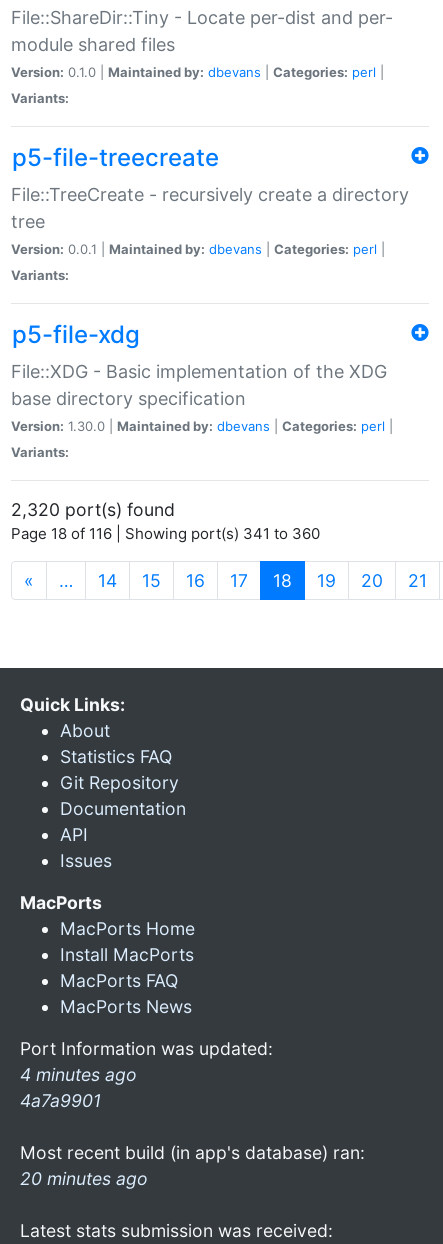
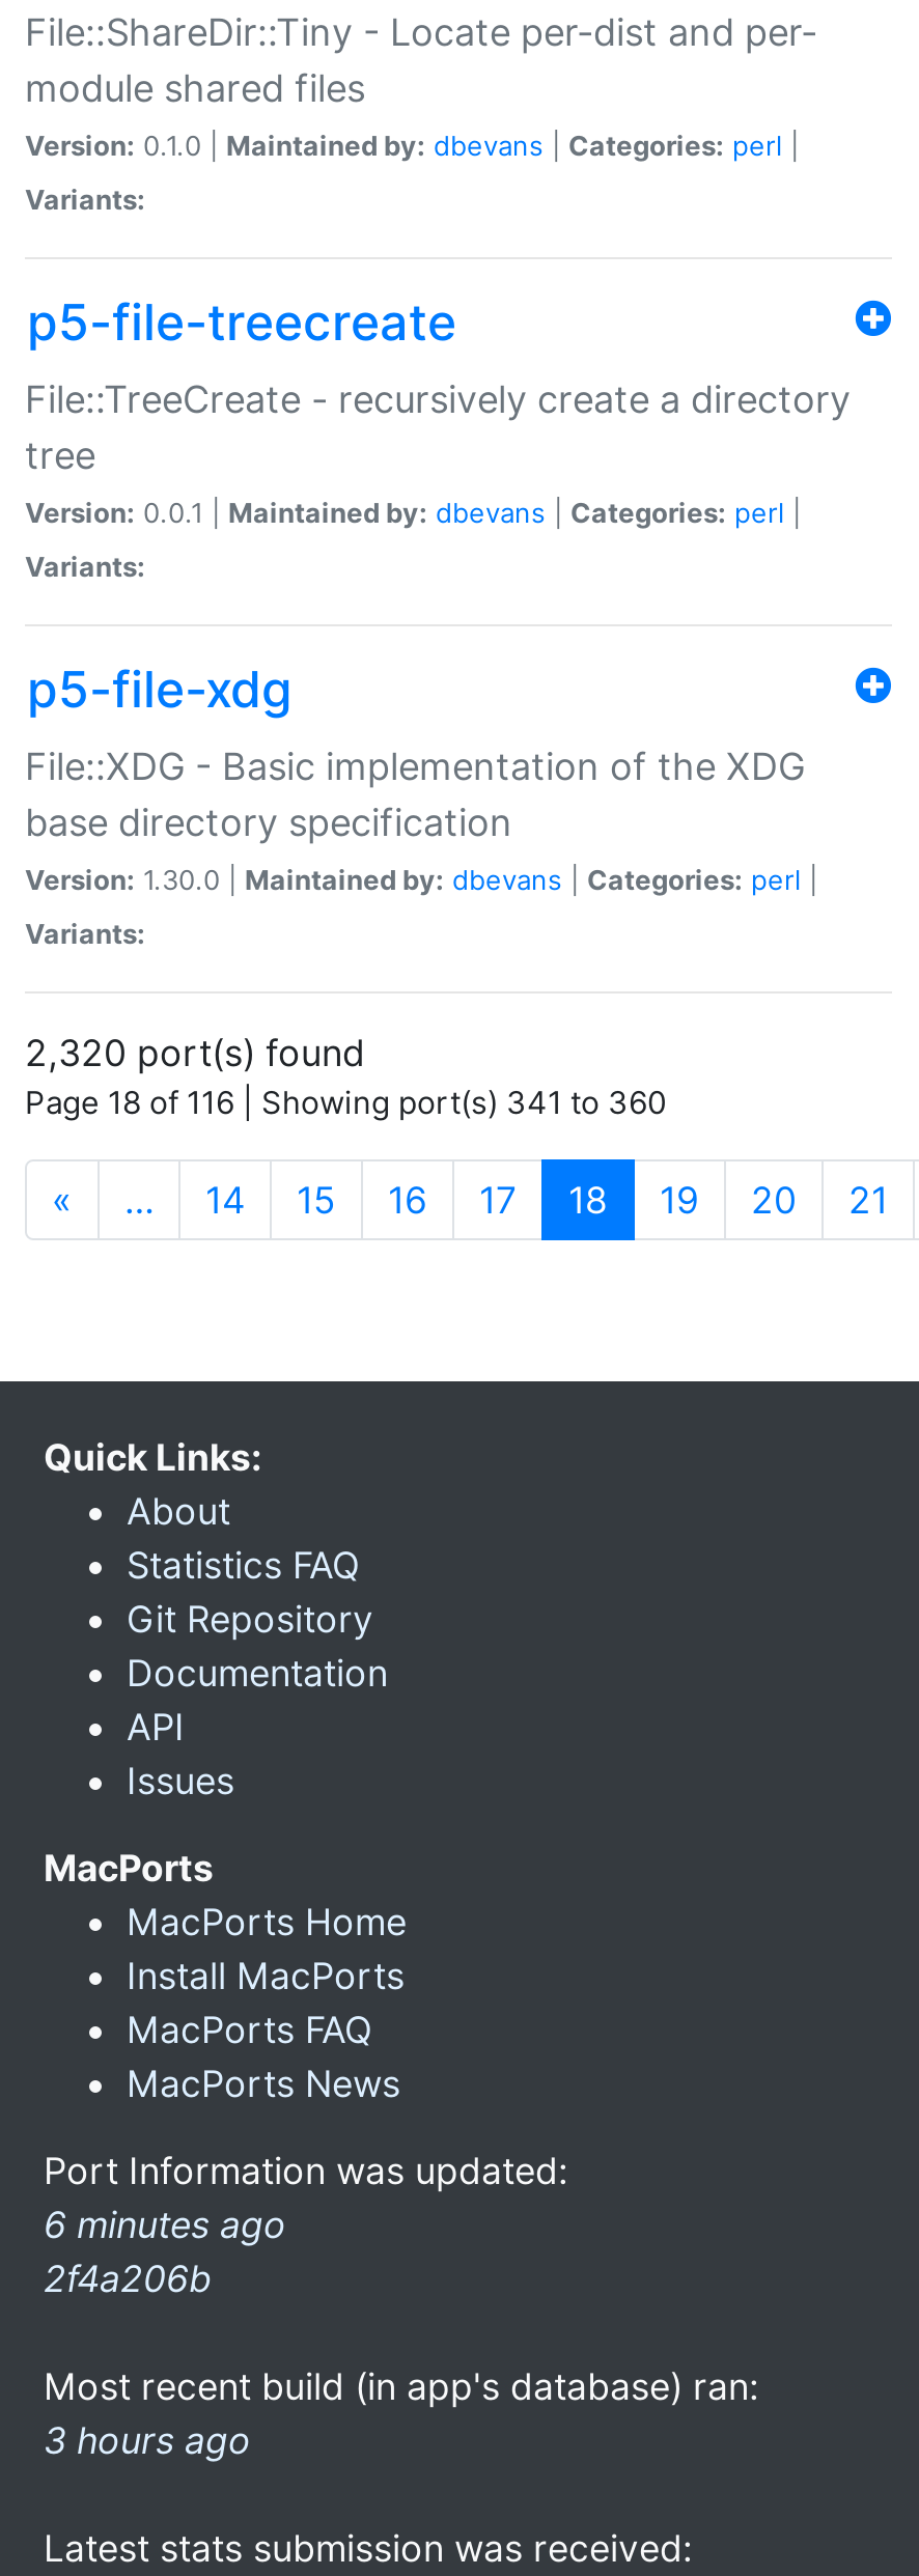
- 4 minutes ago
- 4a7a9901
+ 6 minutes ago
+ 2f4a206b

- 20 minutes ago
+ 3 hours ago
